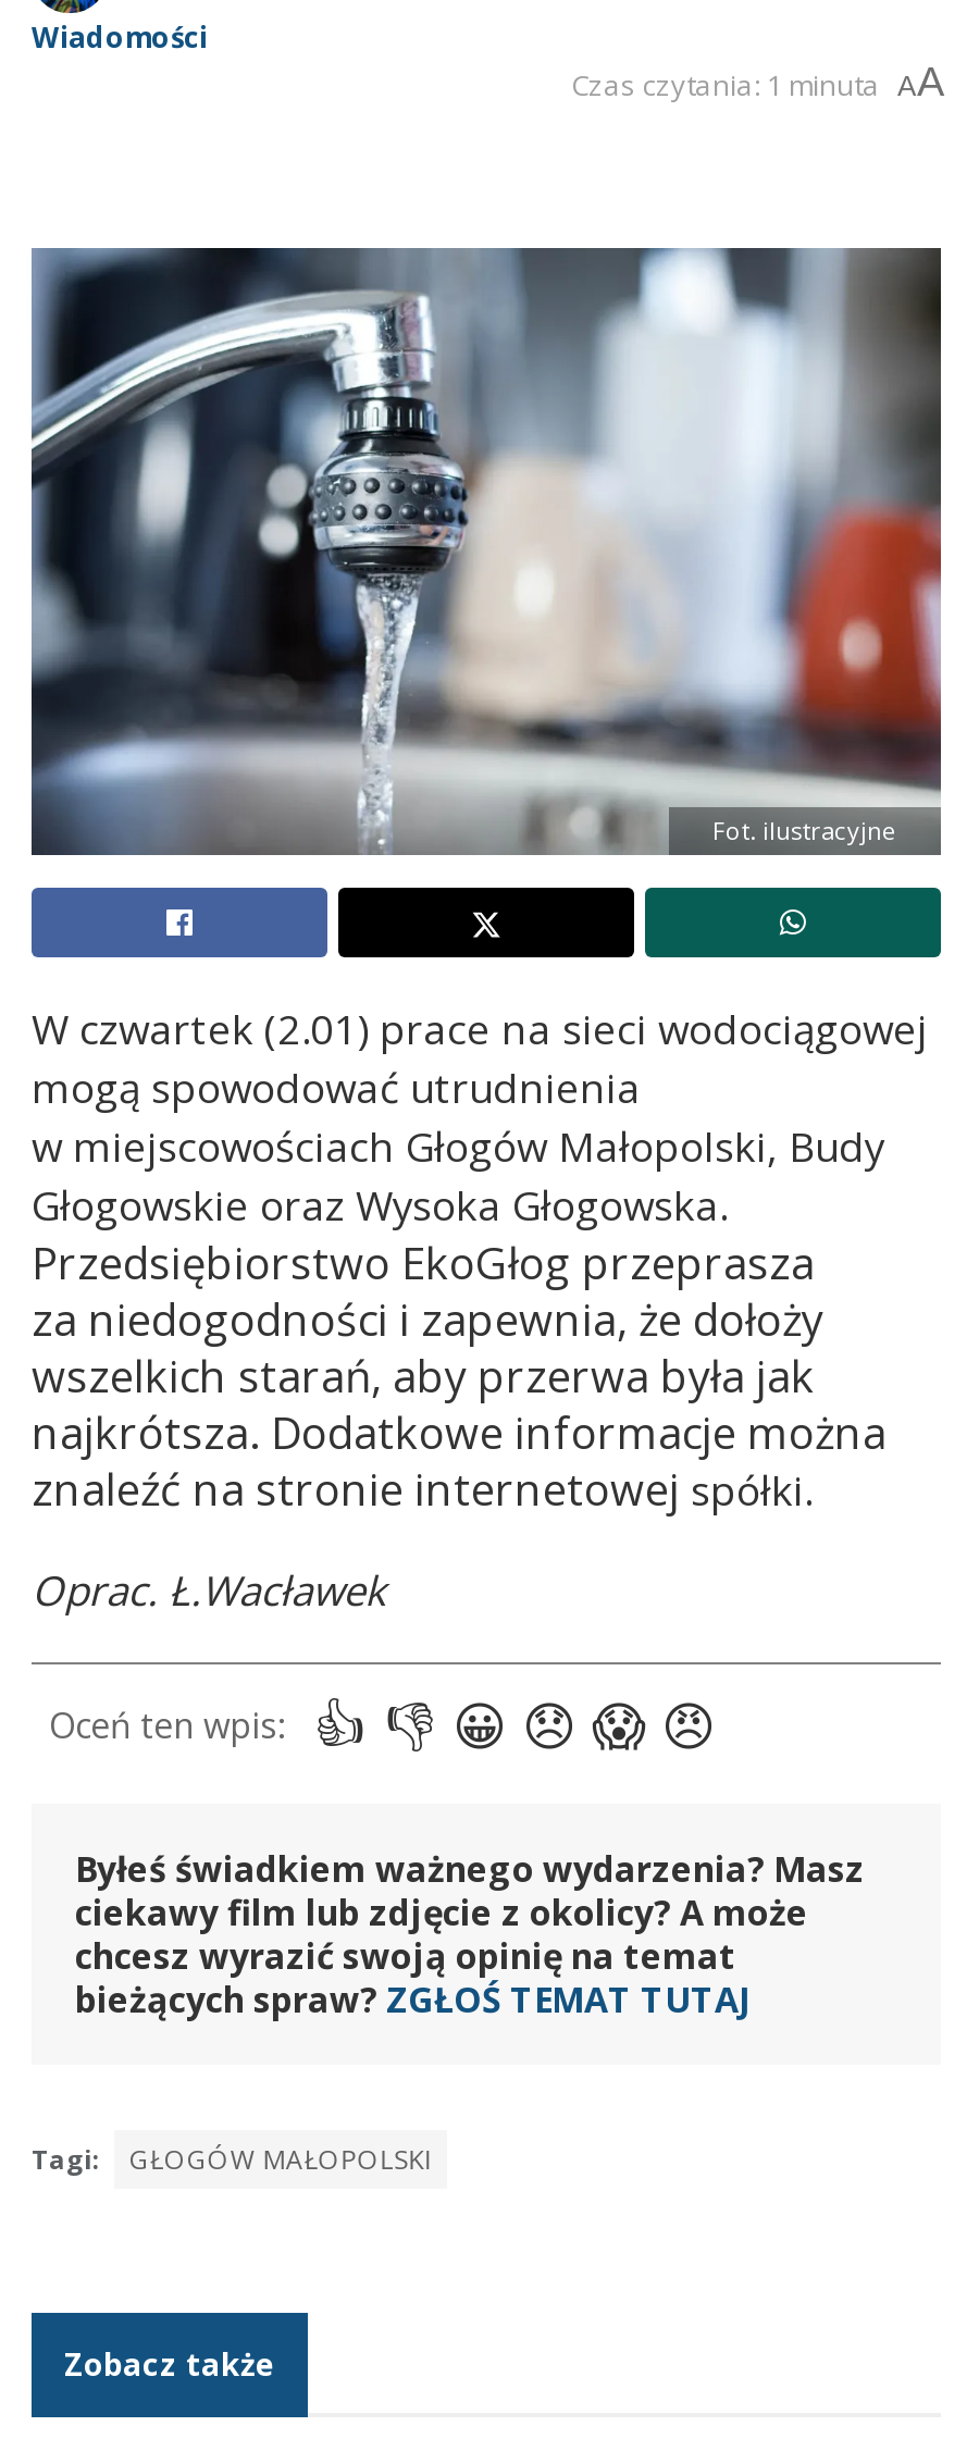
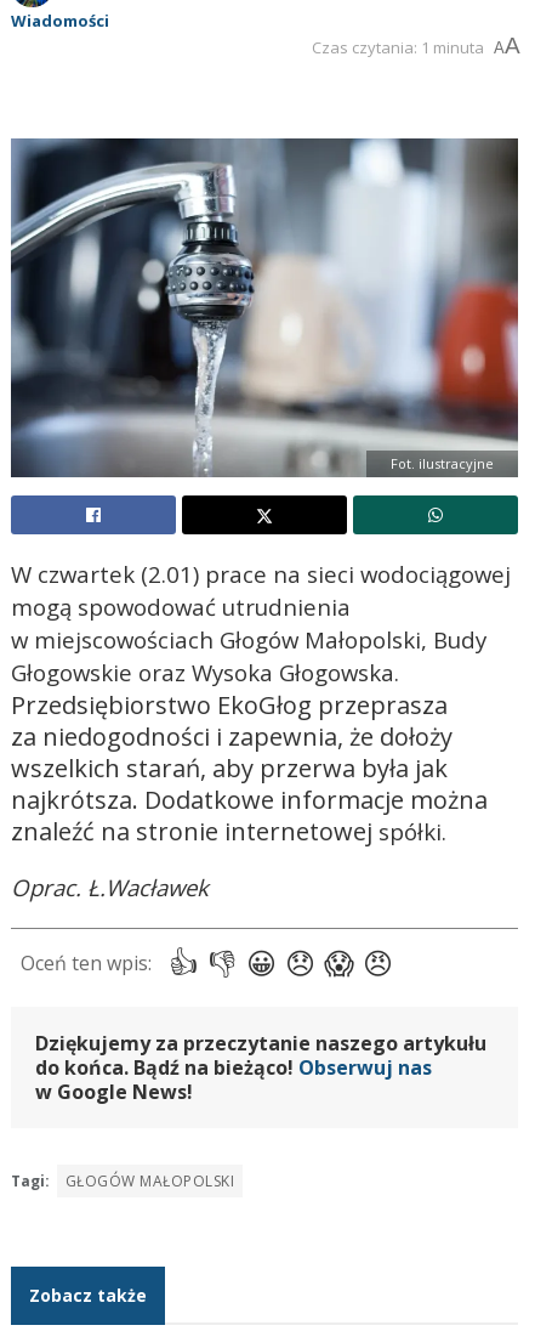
- Byłeś świadkiem ważnego wydarzenia? Masz
- ciekawy film lub zdjęcie z okolicy? A może
- chcesz wyrazić swoją opinię na temat
- bieżących spraw? ZGŁOŚ TEMAT TUTAJ
+ Dziękujemy za przeczytanie naszego artykułu
+ do końca. Bądź na bieżąco! Obserwuj nas
+ w Google News!
